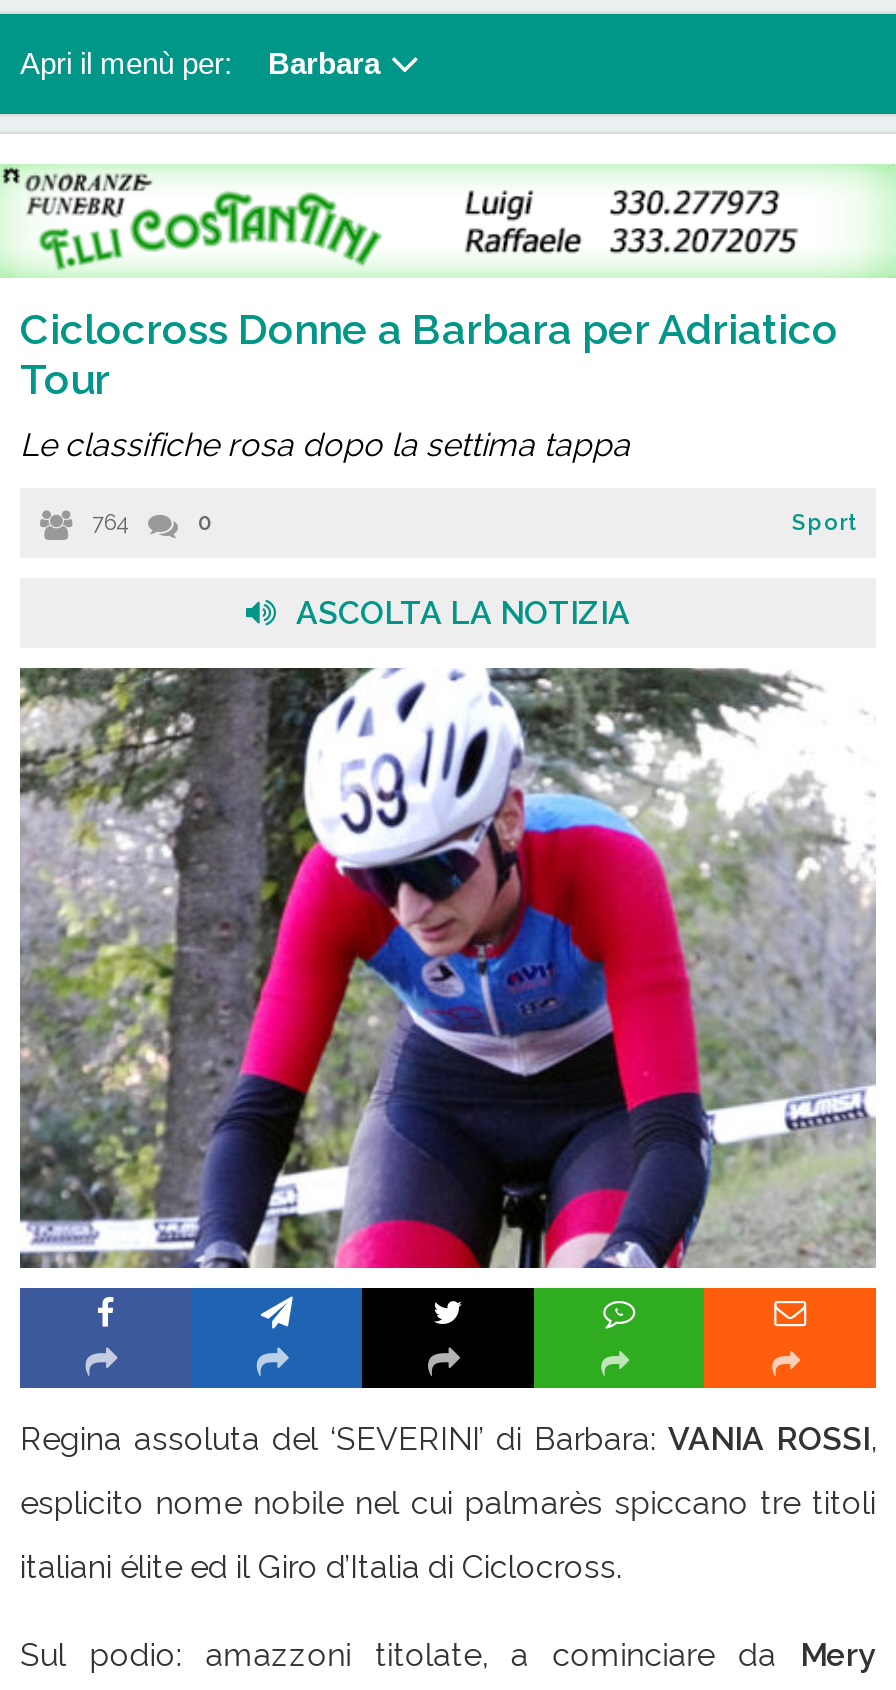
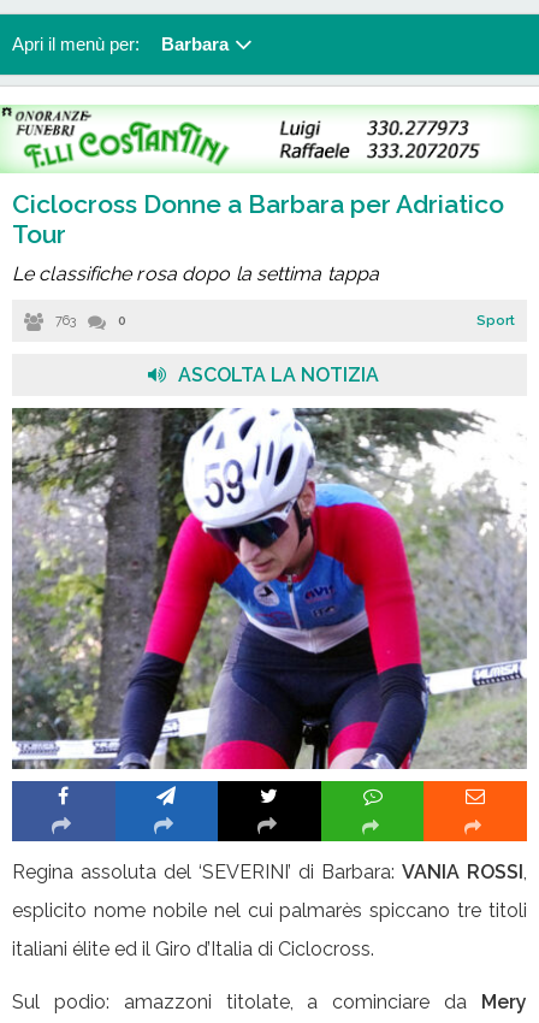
- 764
+ 763
